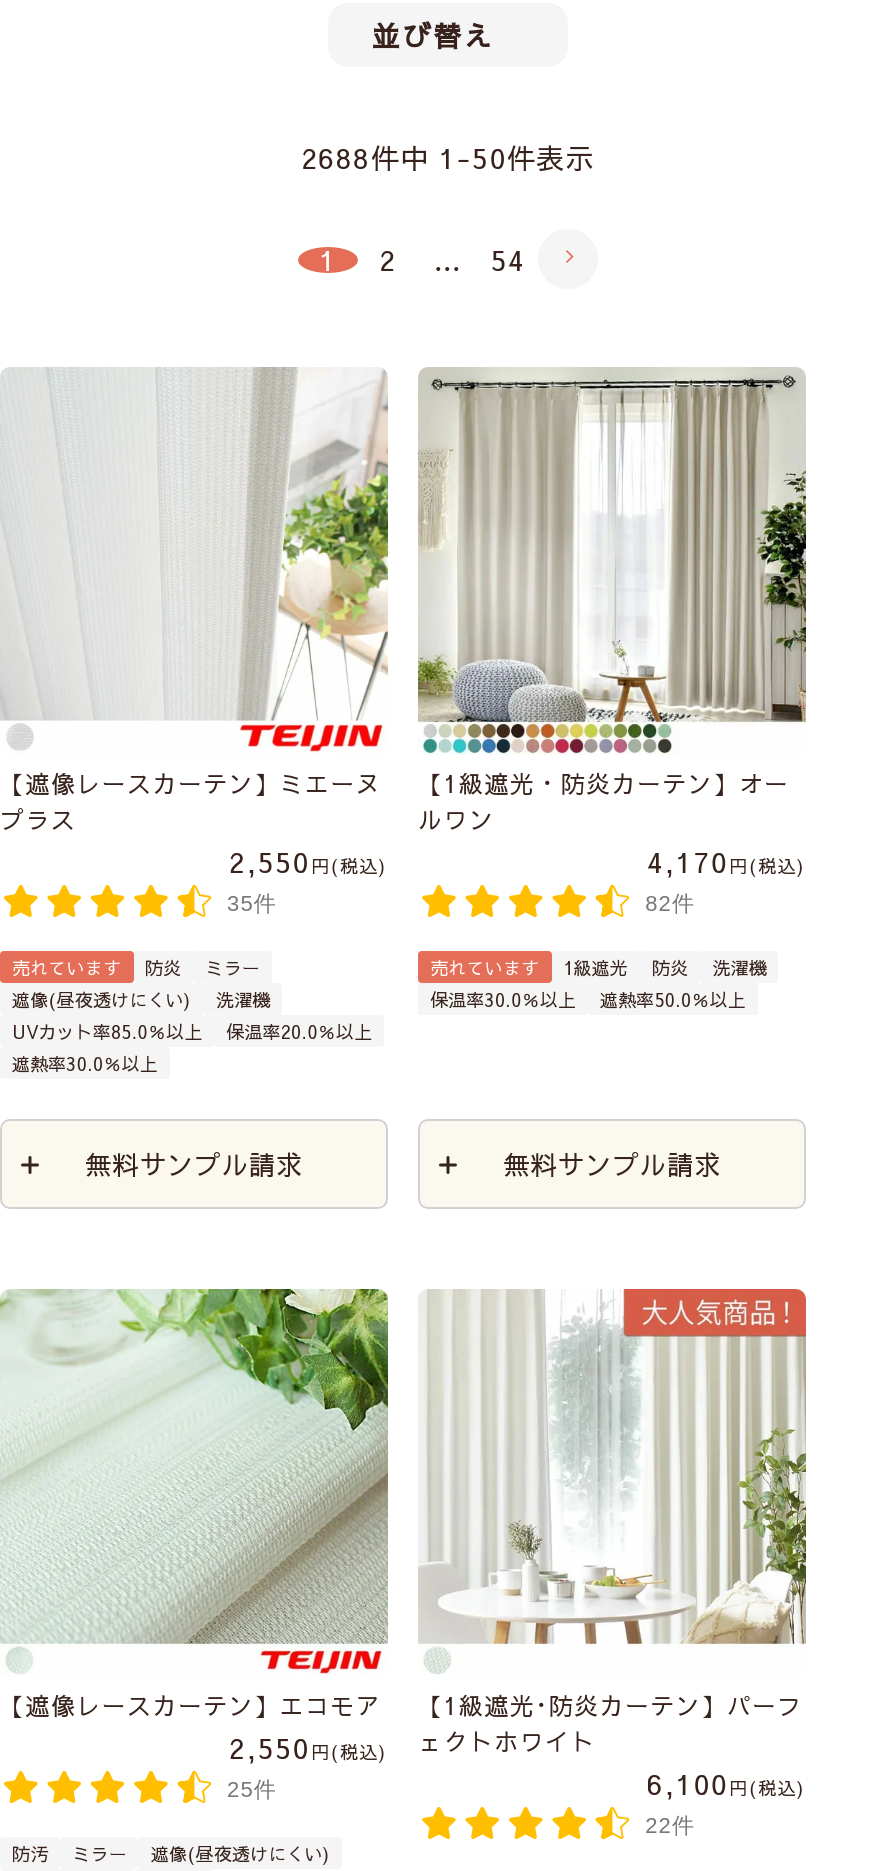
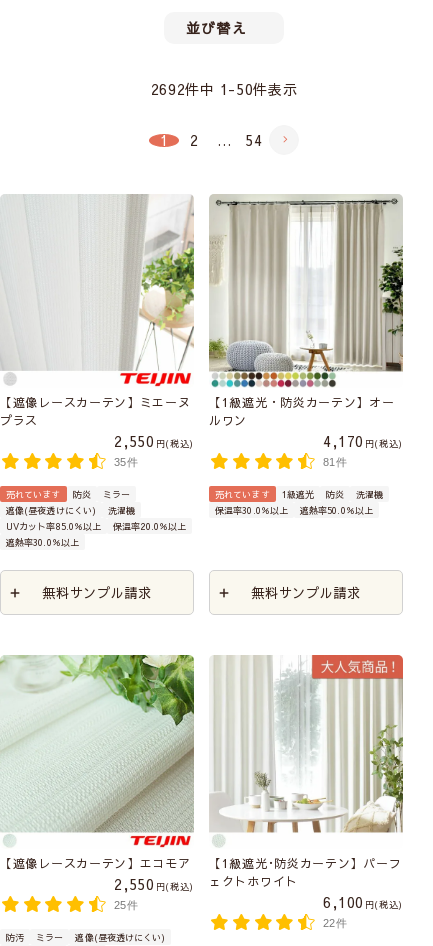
- 2688件中 1 -50件表示
+ 2692件中 1 -50件表示

- 82件
+ 81件
